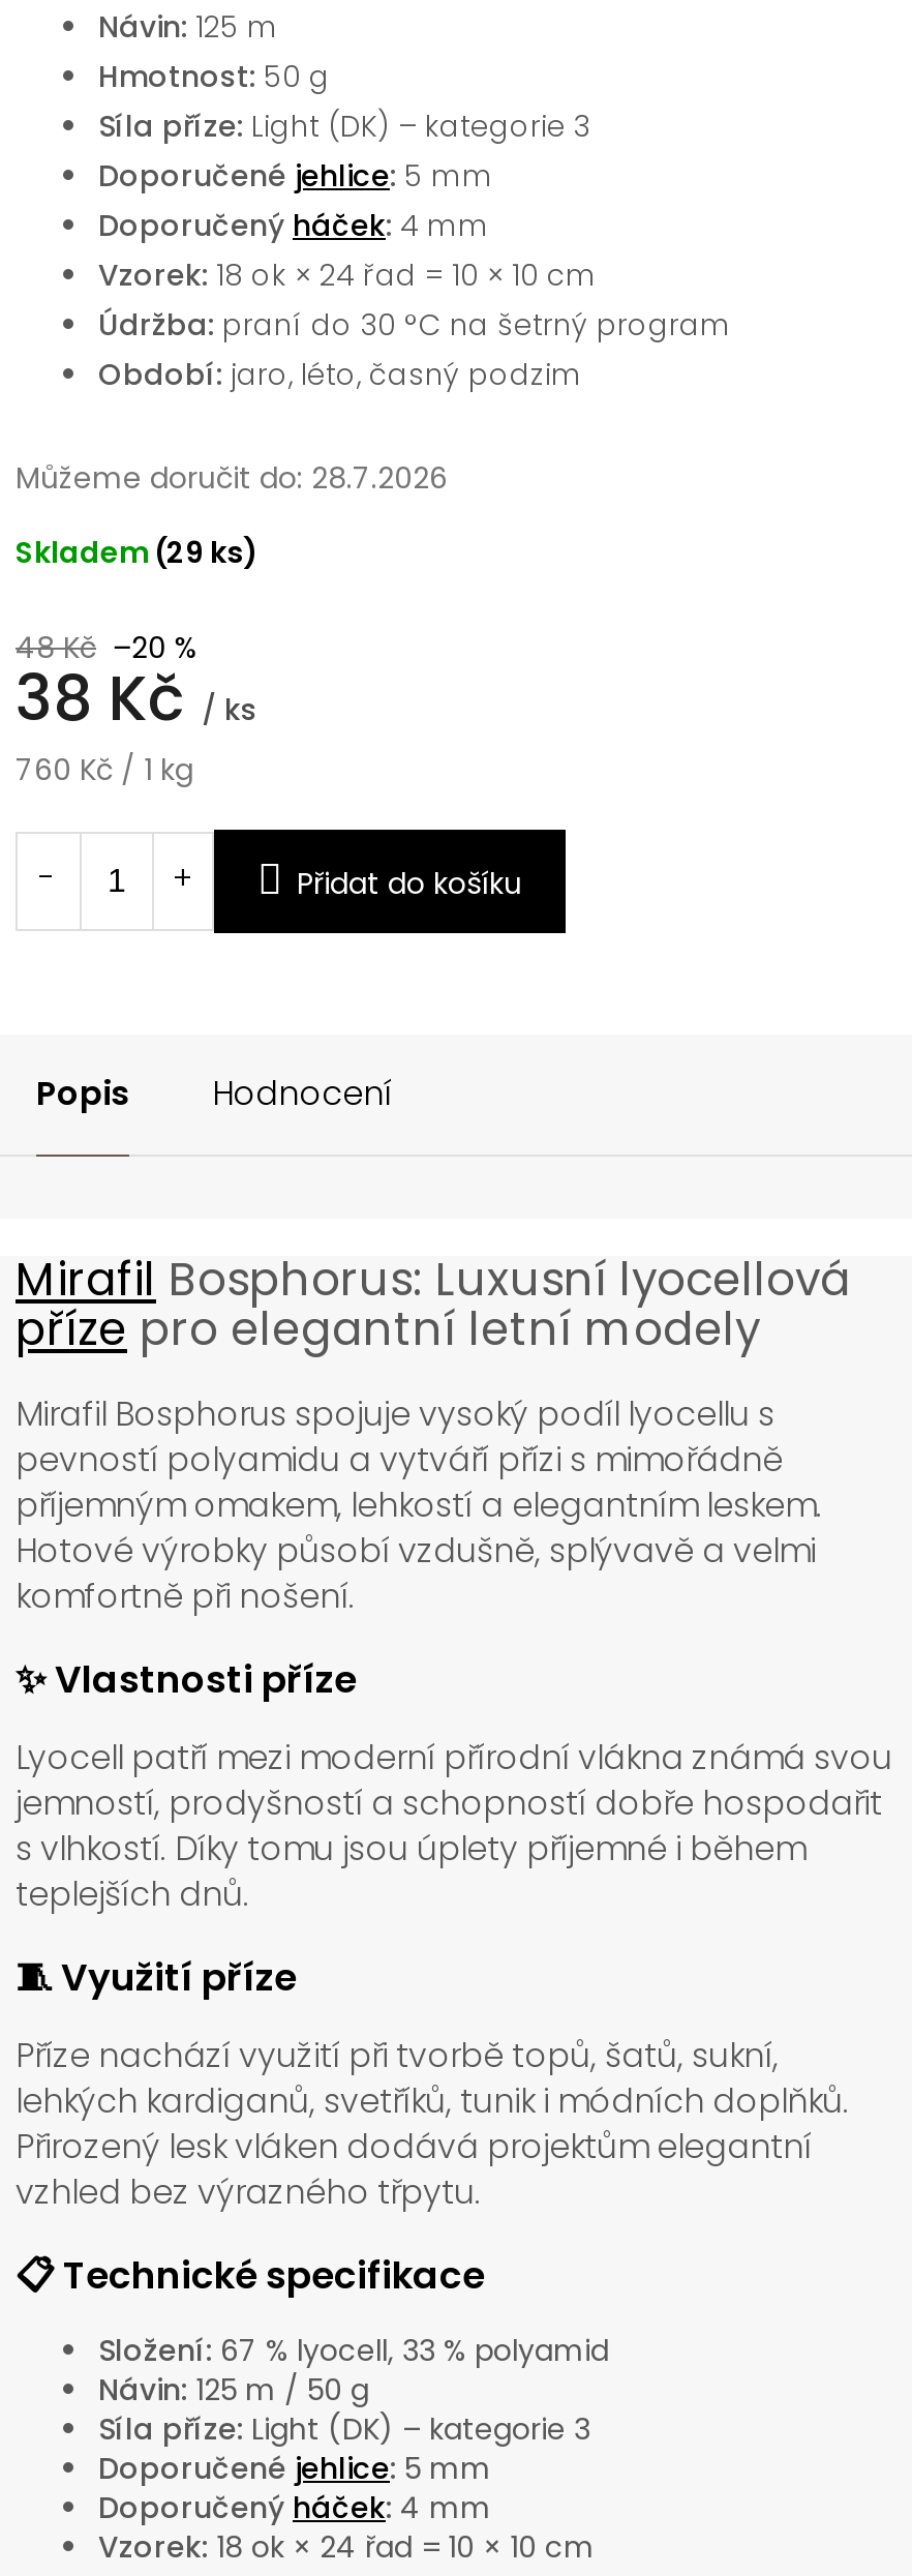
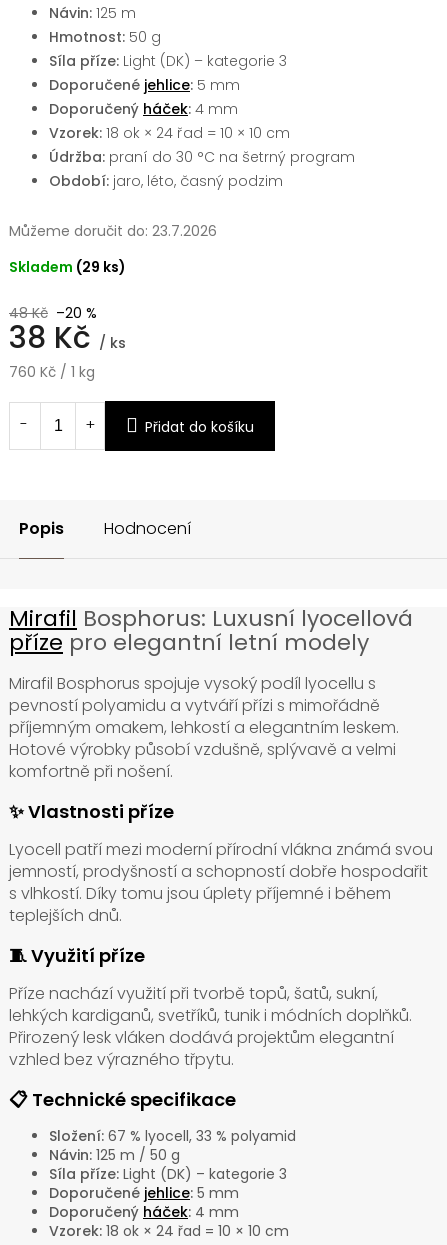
- Můžeme doručit do: 28.7.2026
+ Můžeme doručit do: 23.7.2026
